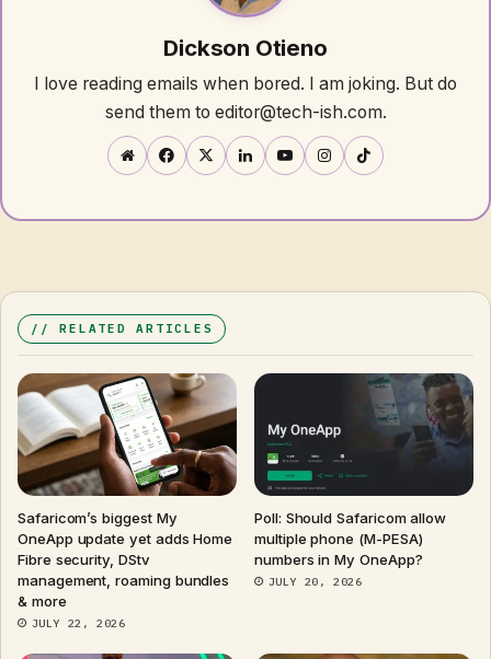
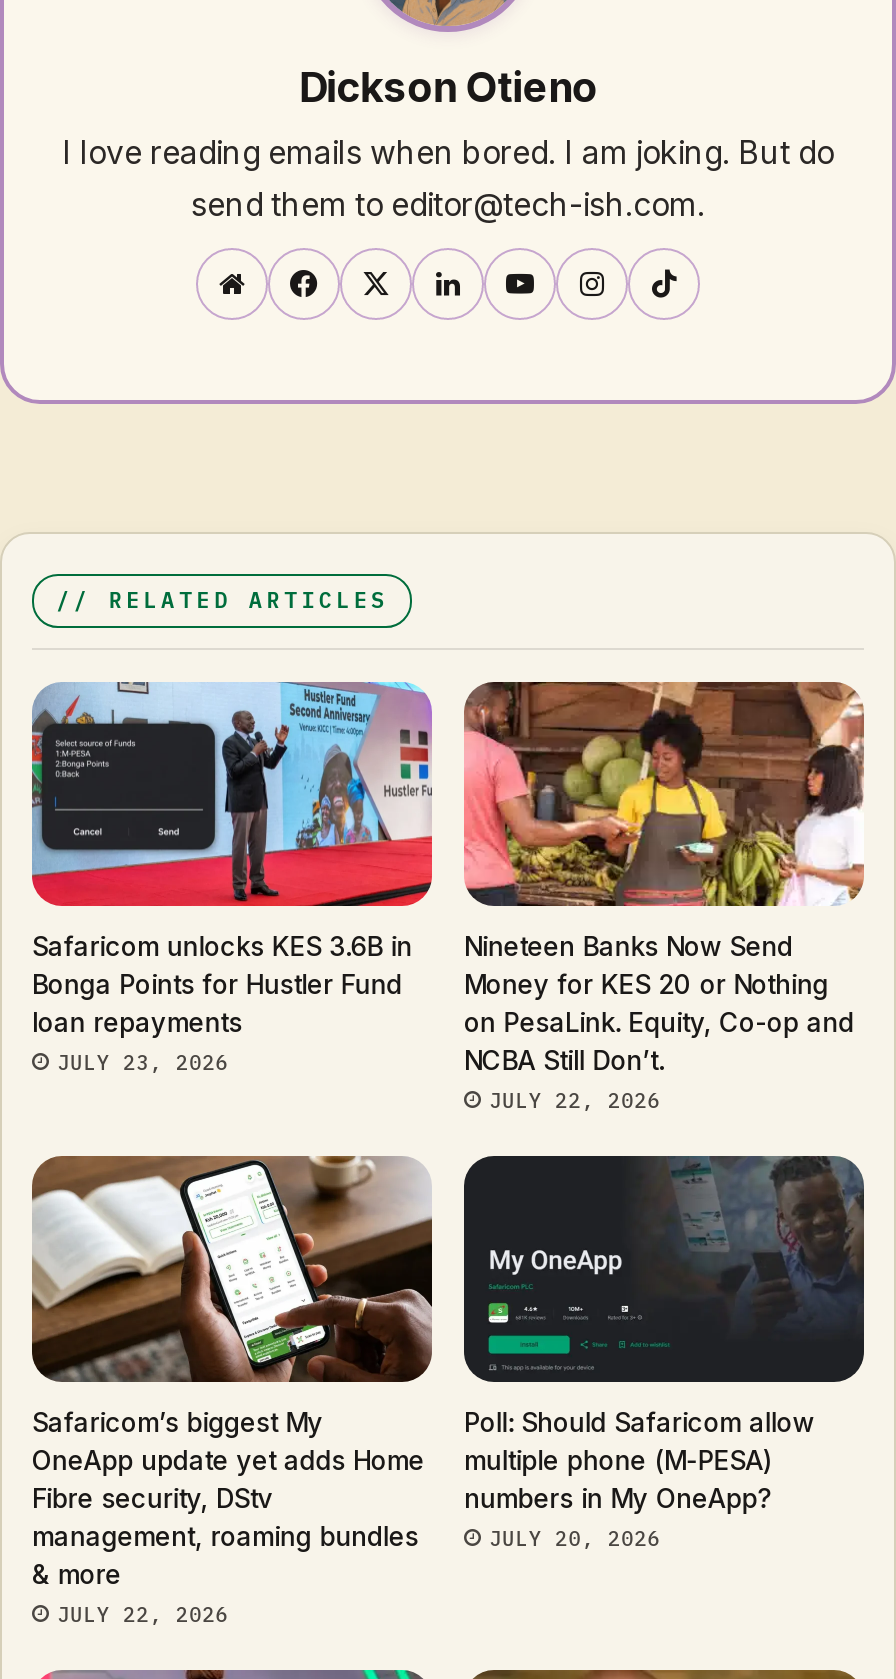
+ [image]
+ Safaricom unlocks KES 3.6B in
+ Bonga Points for Hustler Fund
+ loan repayments
+ JULY 23, 2026

+ [image]
+ Nineteen Banks Now Send
+ Money for KES 20 or Nothing
+ on PesaLink. Equity, Co-op and
+ NCBA Still Don’t.
+ JULY 22, 2026
